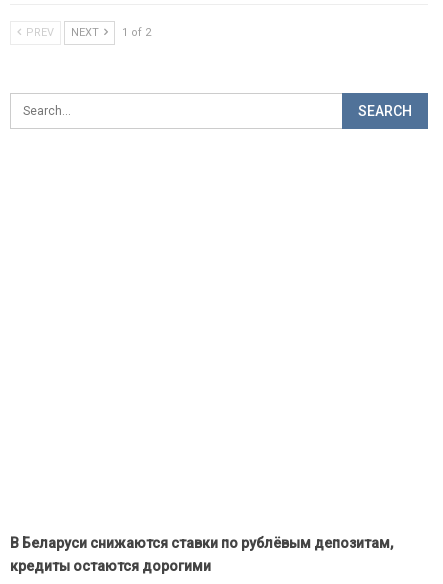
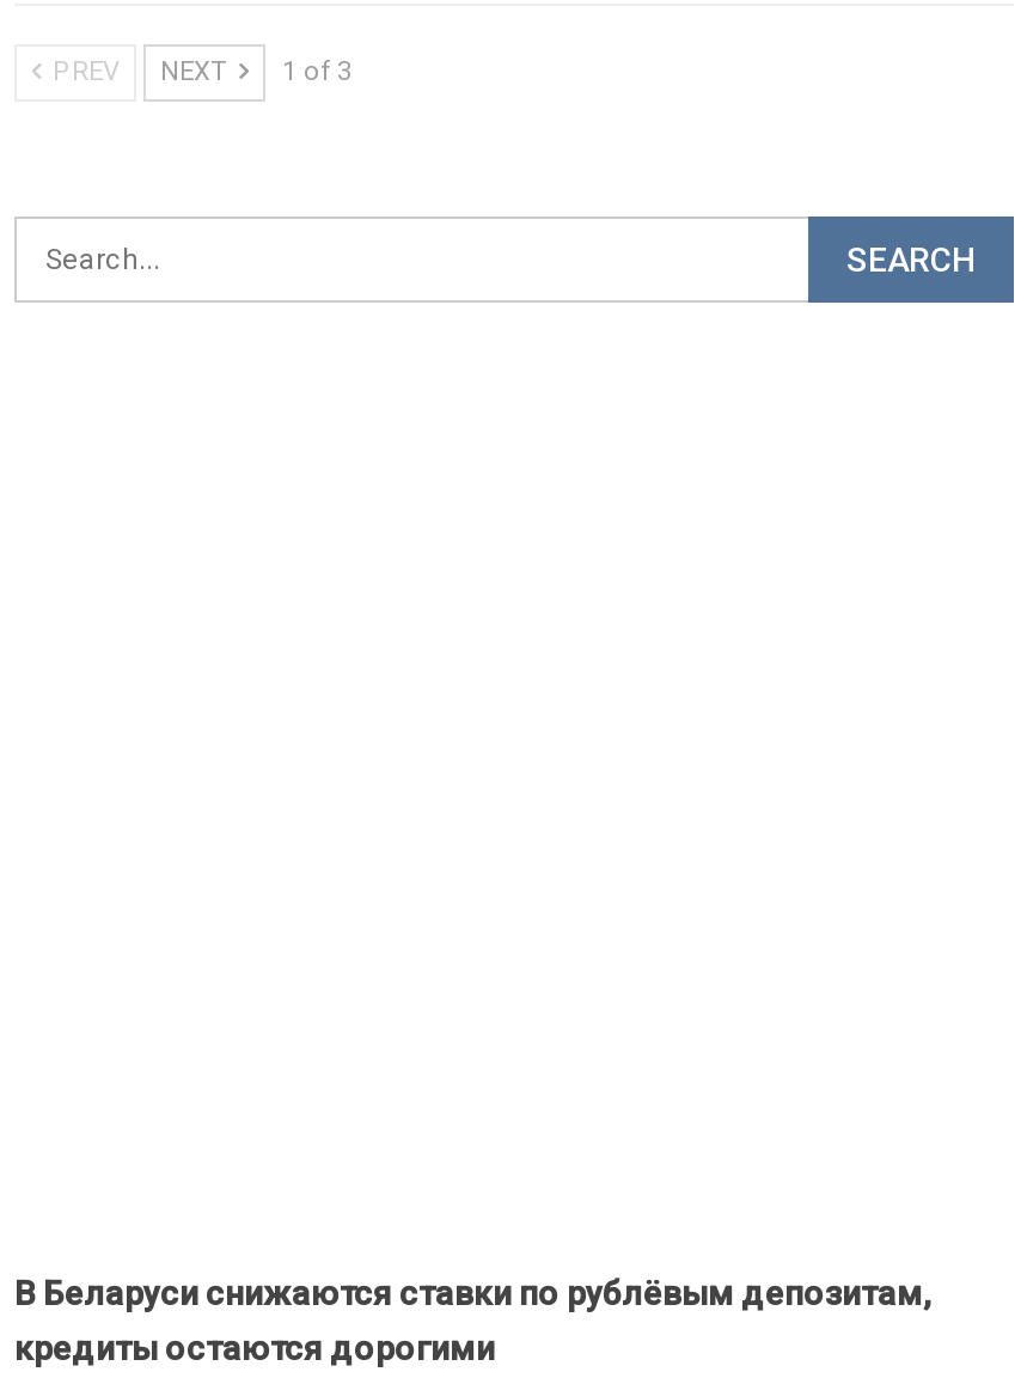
- PREV NEXT 1 of 2
+ PREV NEXT 1 of 3
